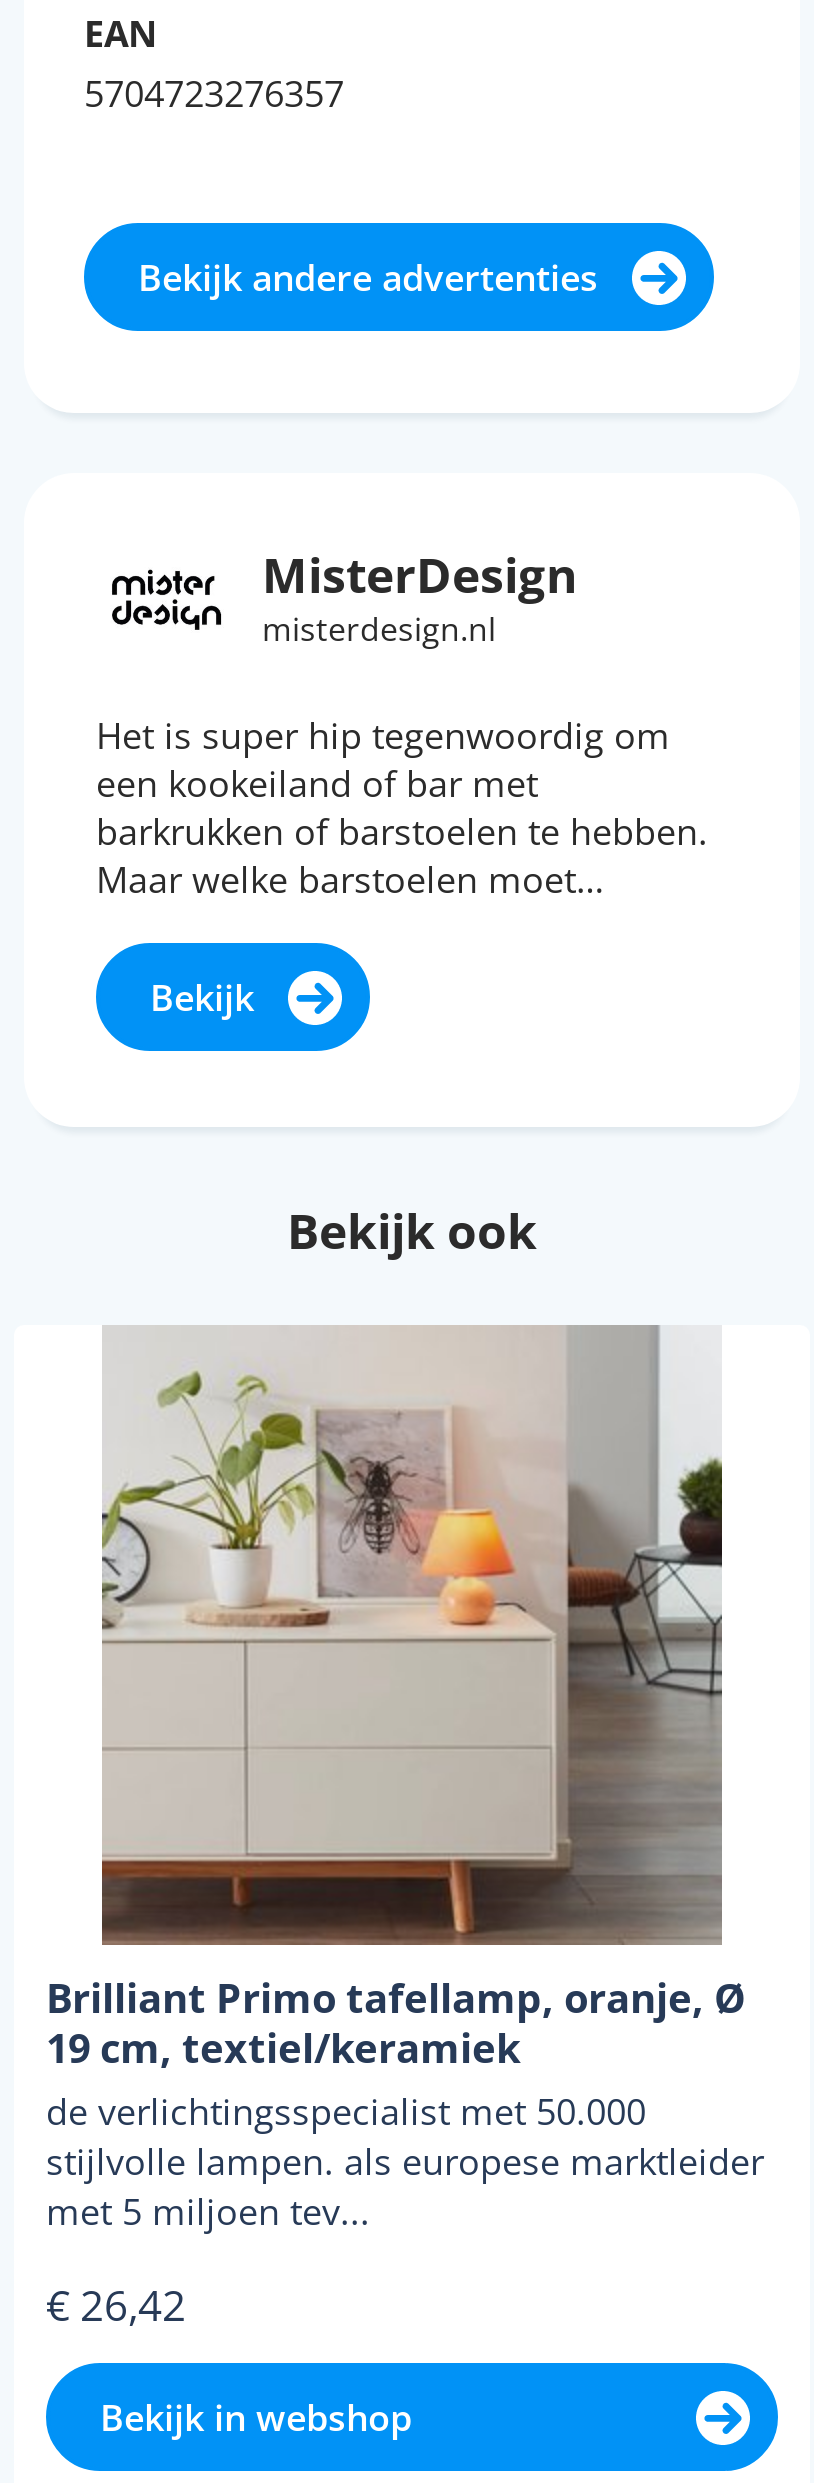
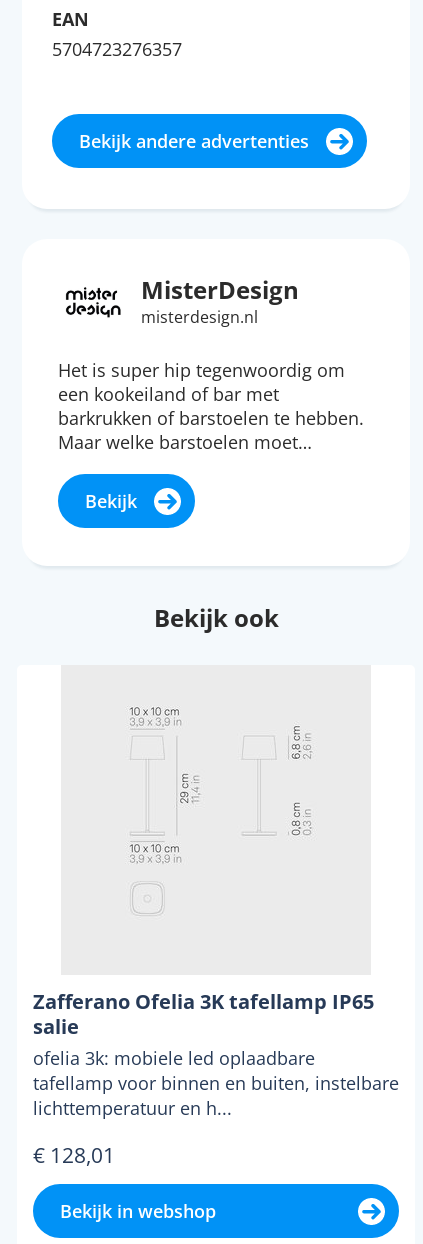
- [image]

- Brilliant Primo tafellamp, oranje, Ø
- 19 cm, textiel/keramiek
- de verlichtingsspecialist met 50.000
- stijlvolle lampen. als europese marktleider
- met 5 miljoen tev...
+ Zafferano Ofelia 3K tafellamp IP65
+ salie
+ ofelia 3k: mobiele led oplaadbare
+ tafellamp voor binnen en buiten, instelbare
+ lichttemperatuur en h...

- € 26,42
+ € 128,01
